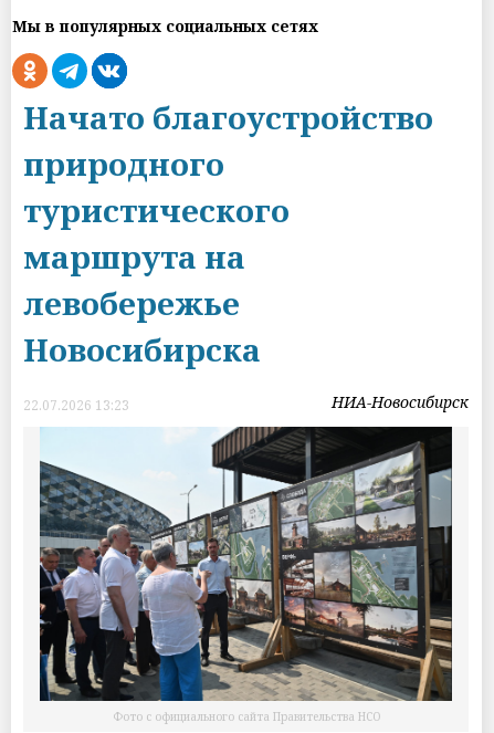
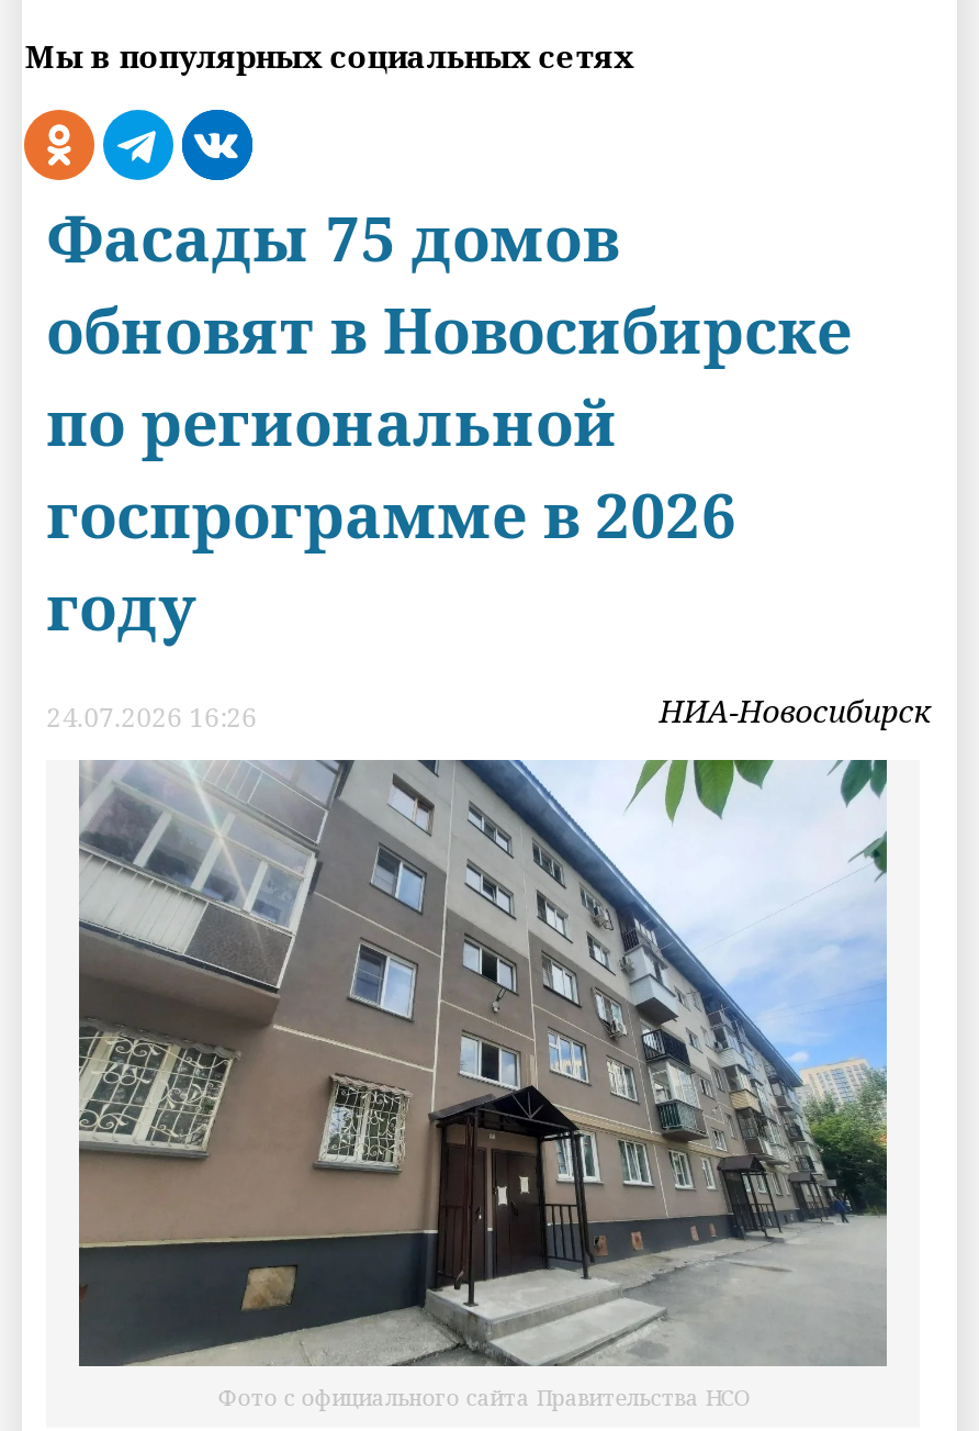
- Начато благоустройство
- природного
- туристического
- маршрута на
- левобережье
- Новосибирска
+ Фасады 75 домов
+ обновят в Новосибирске
+ по региональной
+ госпрограмме в 2026
+ году

- 22.07.2026 13:23
+ 24.07.2026 16:26

moved up: НИА-Новосибирск

- [image]
+ [image]
